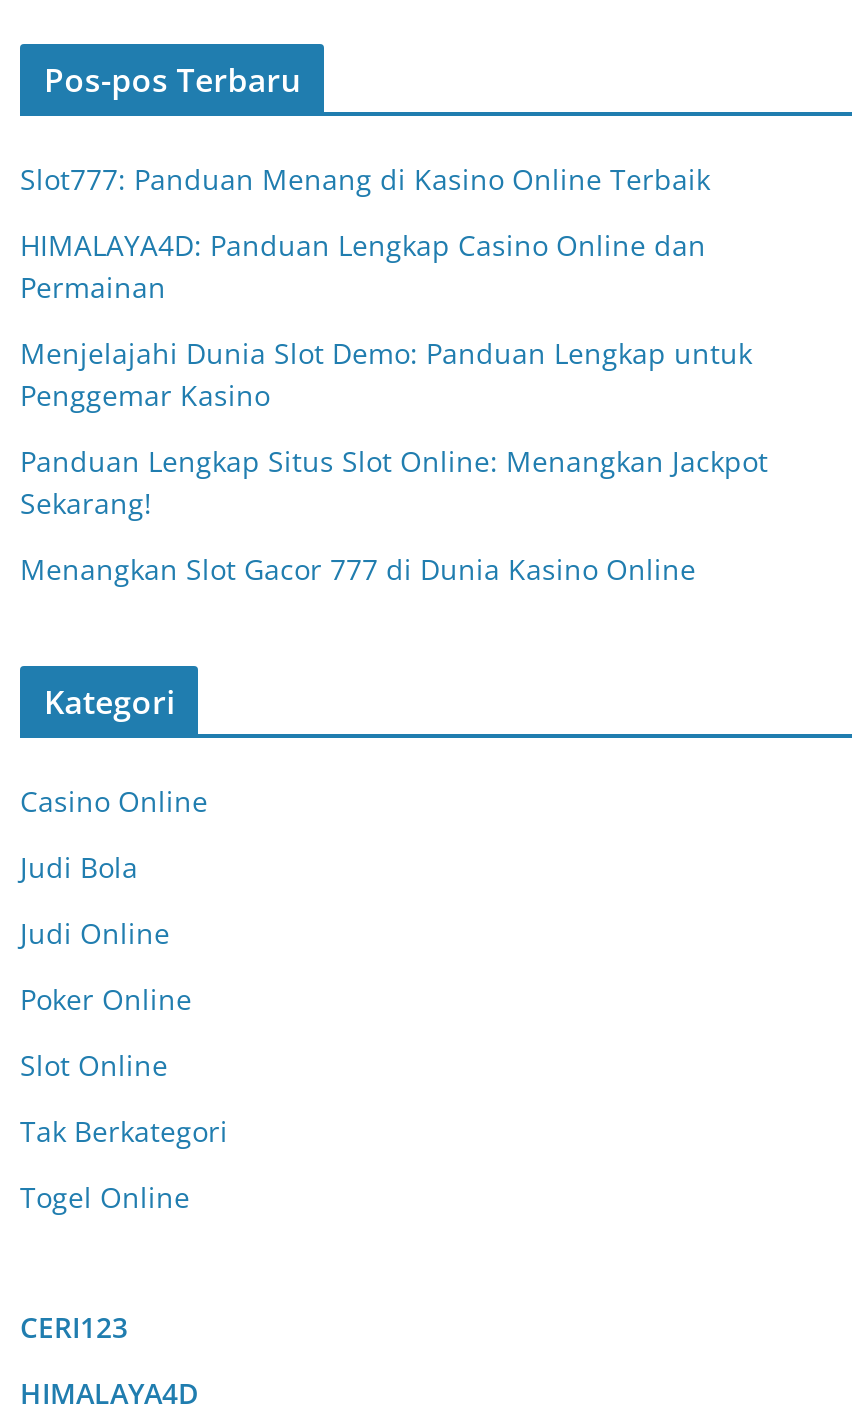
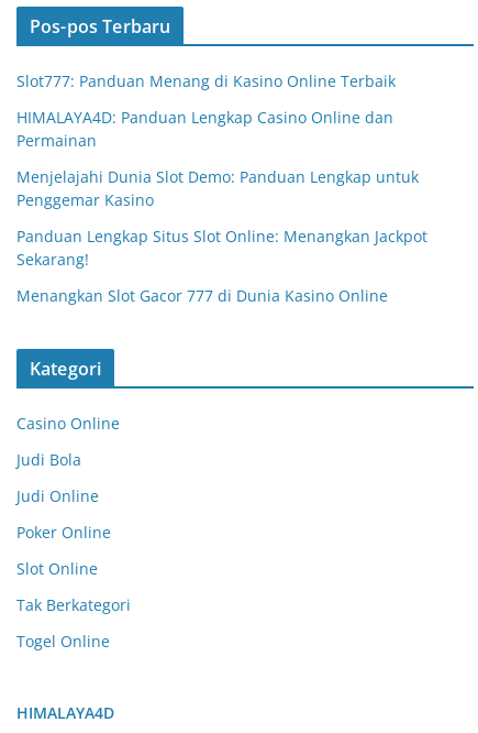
- CERI123
